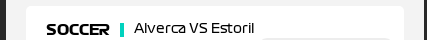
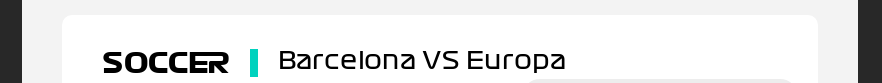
- Alverca VS Estoril
+ Barcelona VS Europa
